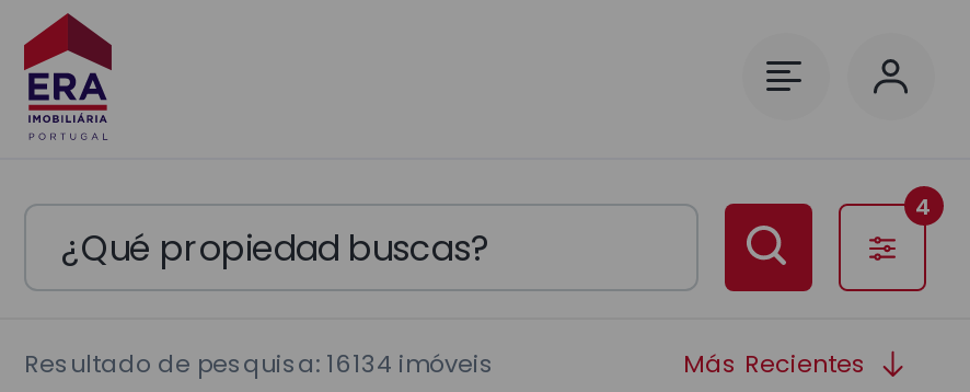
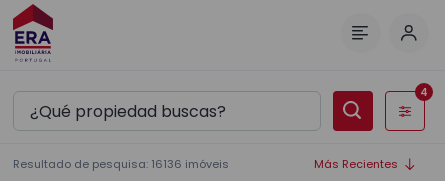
- Resultado de pesquisa 16134 imóveis
+ Resultado de pesquisa 16136 imóveis
